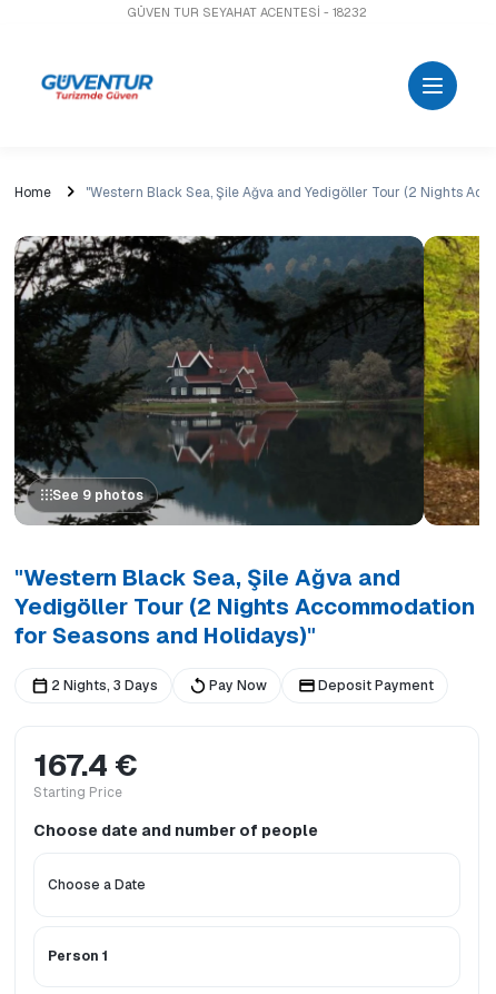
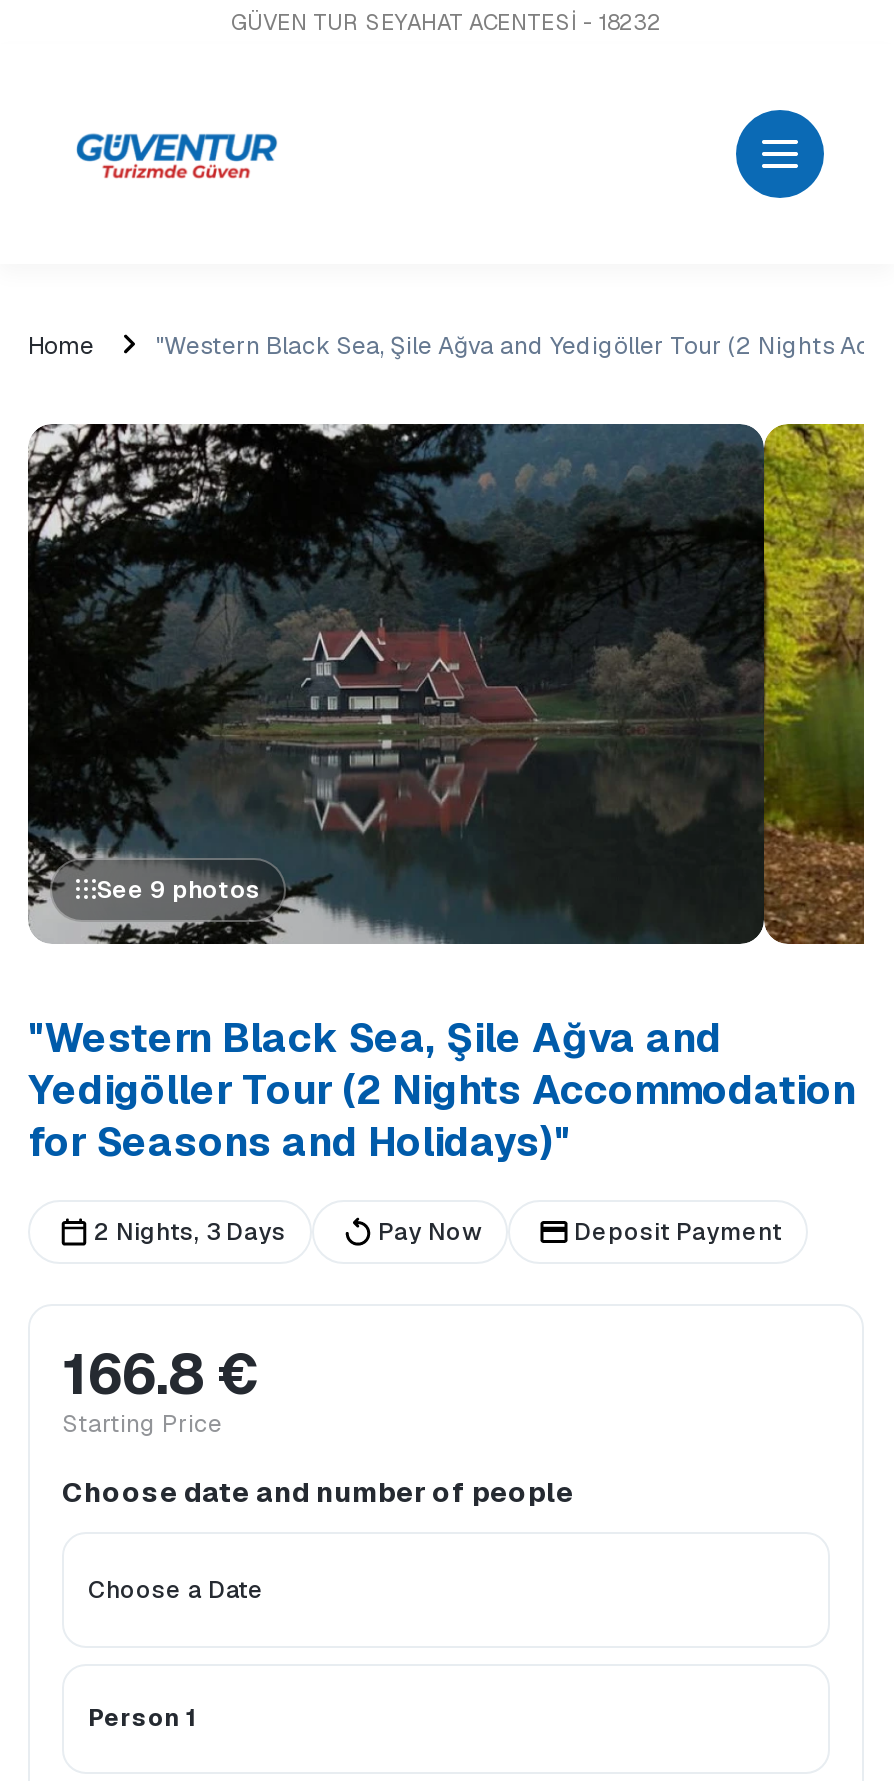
- 167.4 €
+ 166.8 €
